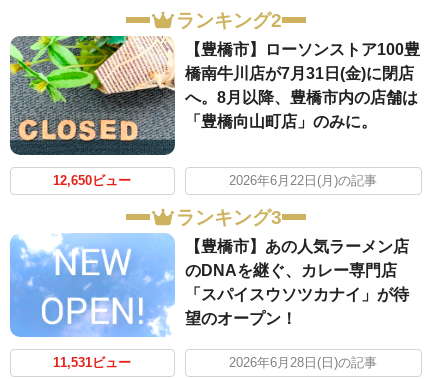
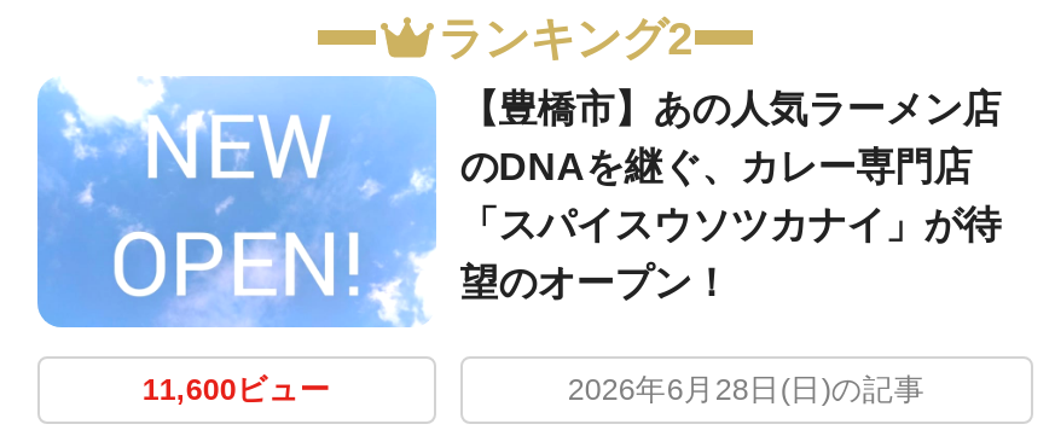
- [image]
- 【豊橋市】ローソンストア100豊
- 橋南牛川店が7月31日(金)に閉店
- へ。8月以降、豊橋市内の店舗は
- 「豊橋向山町店」のみに。

- 12,650ビュー
- 2026年6月22日(月)の記事
- ランキング3

- 11,531ビュー
+ 11,600ビュー
